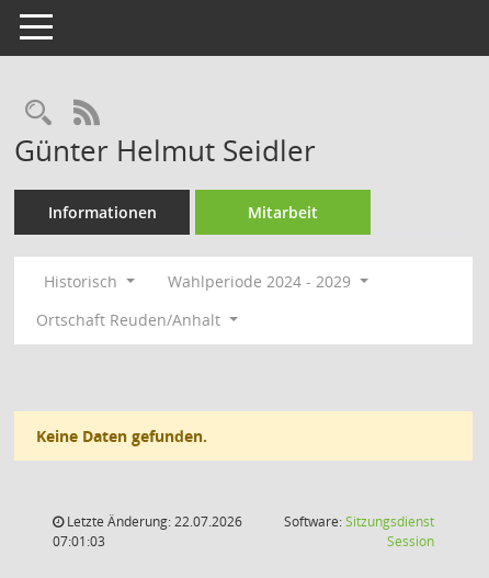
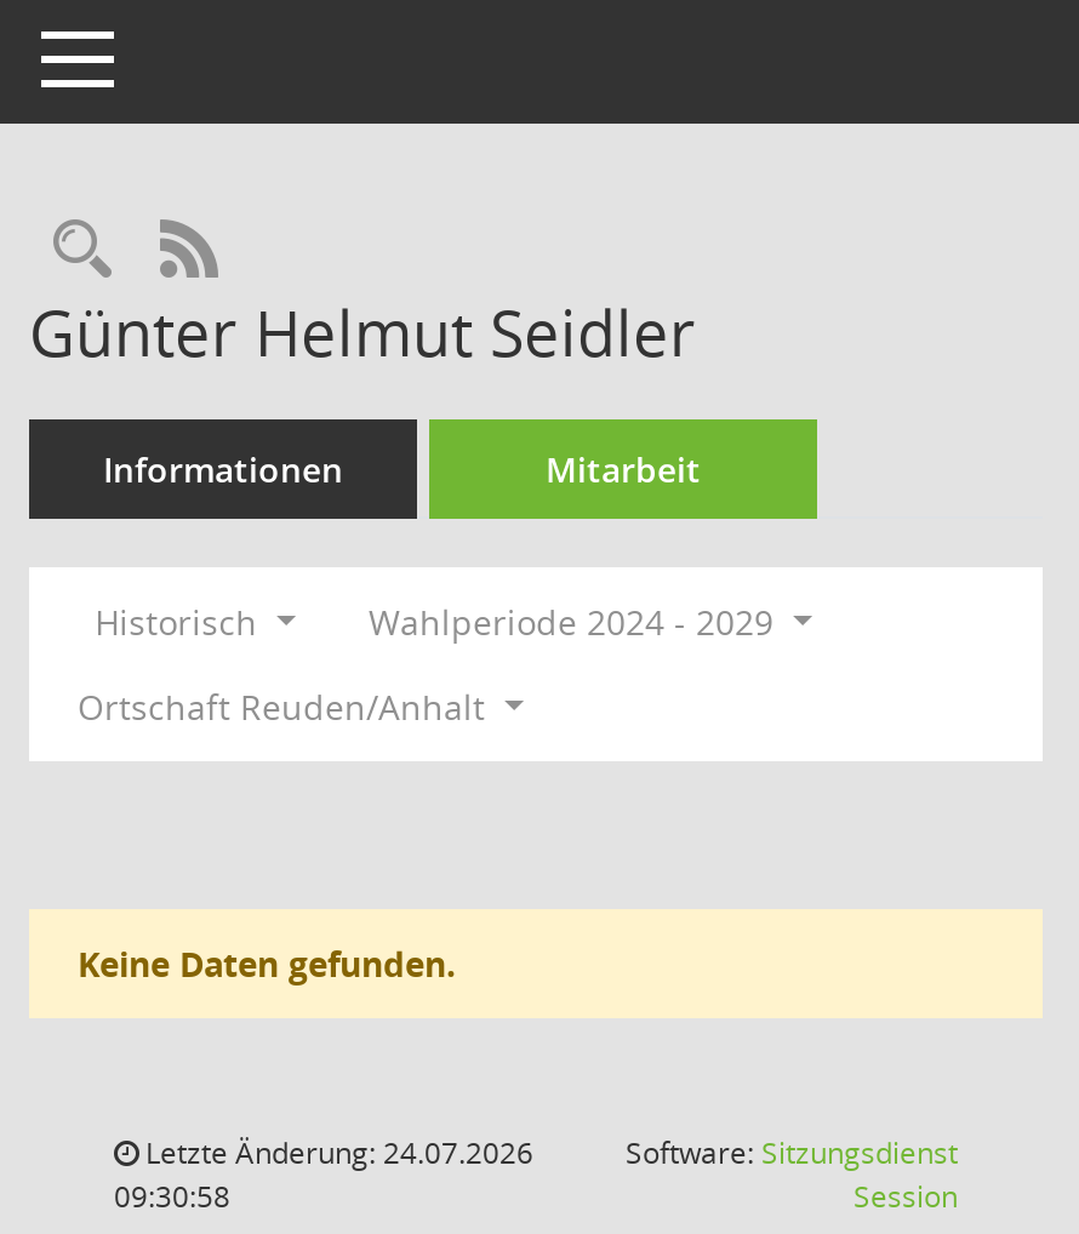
- Letzte Änderung: 22.07.2026
+ Letzte Änderung: 24.07.2026

- 07:01:03
+ 09:30:58
